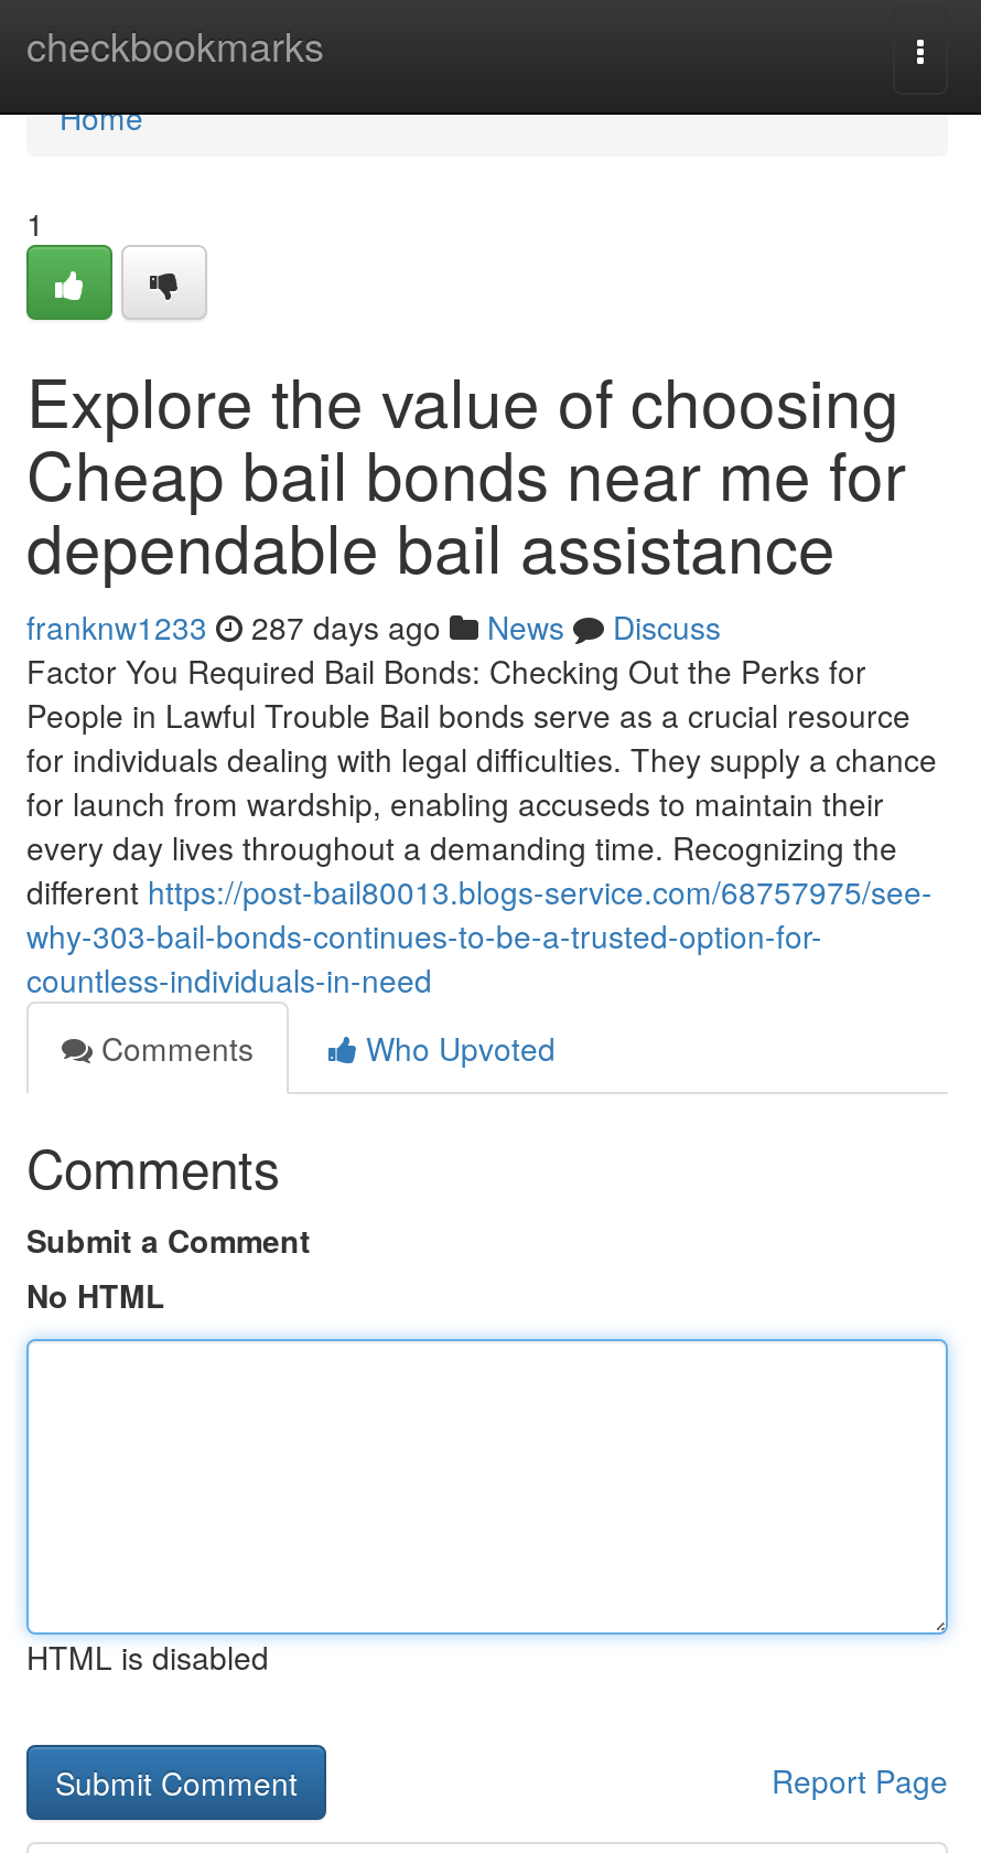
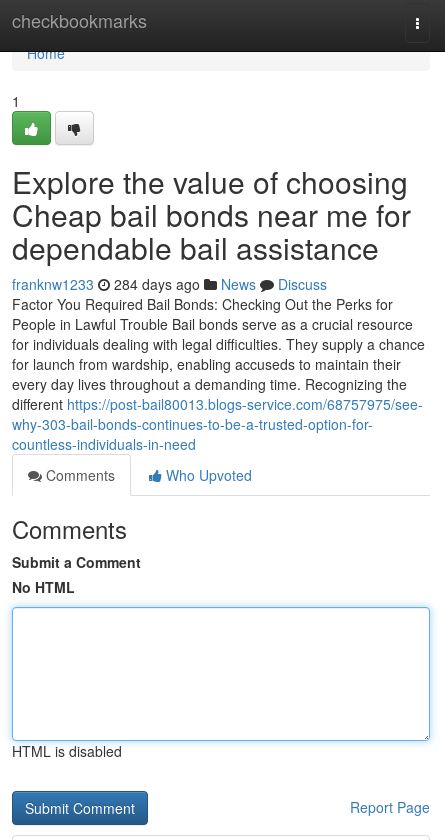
- franknw1233 287 days ago News Discuss
+ franknw1233 284 days ago News Discuss
